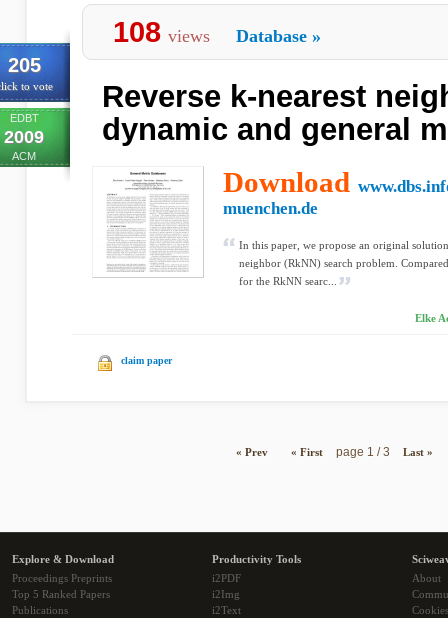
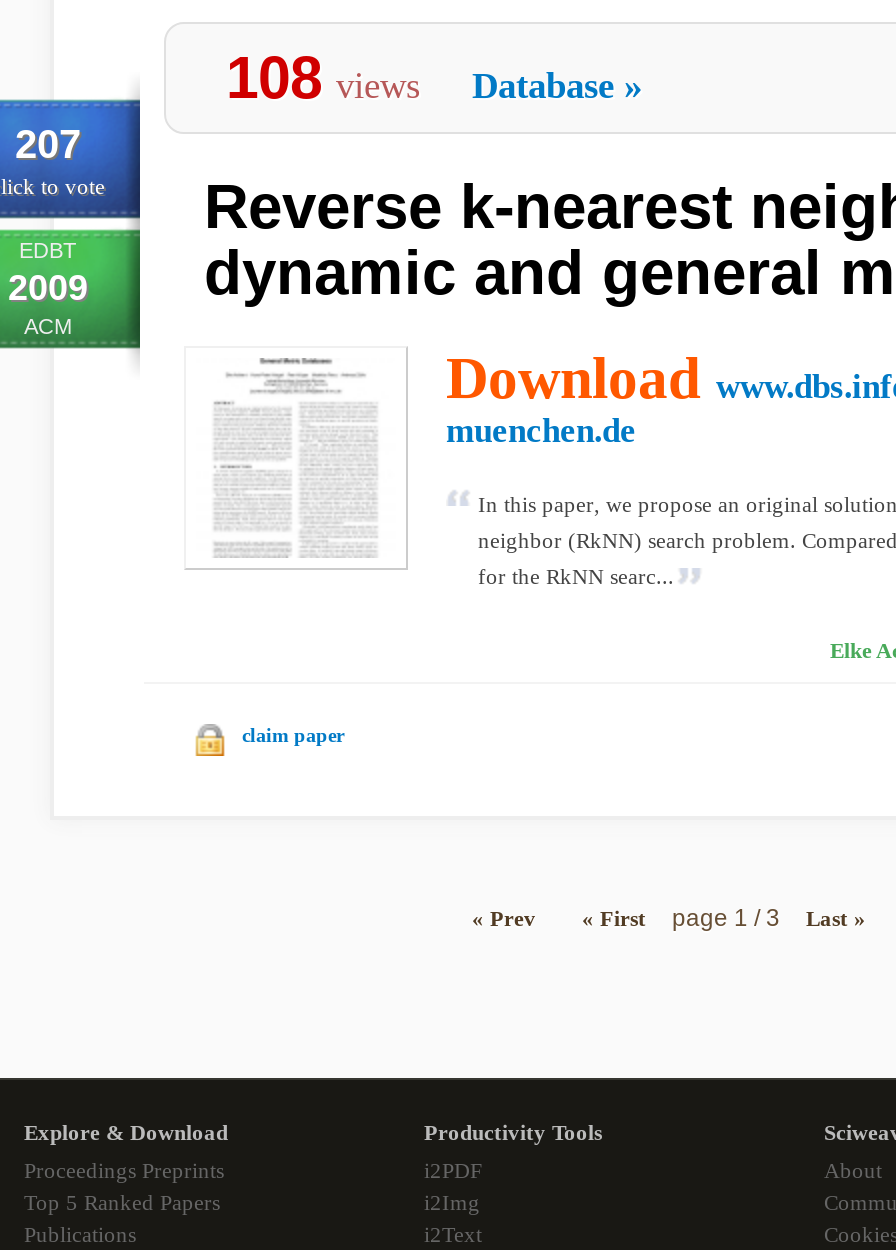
- 205
+ 207
